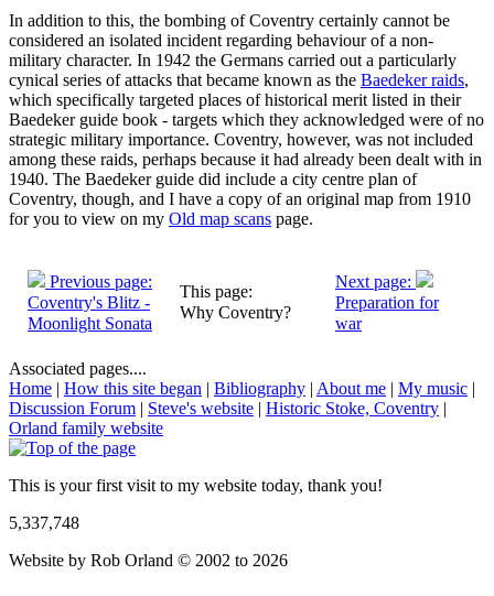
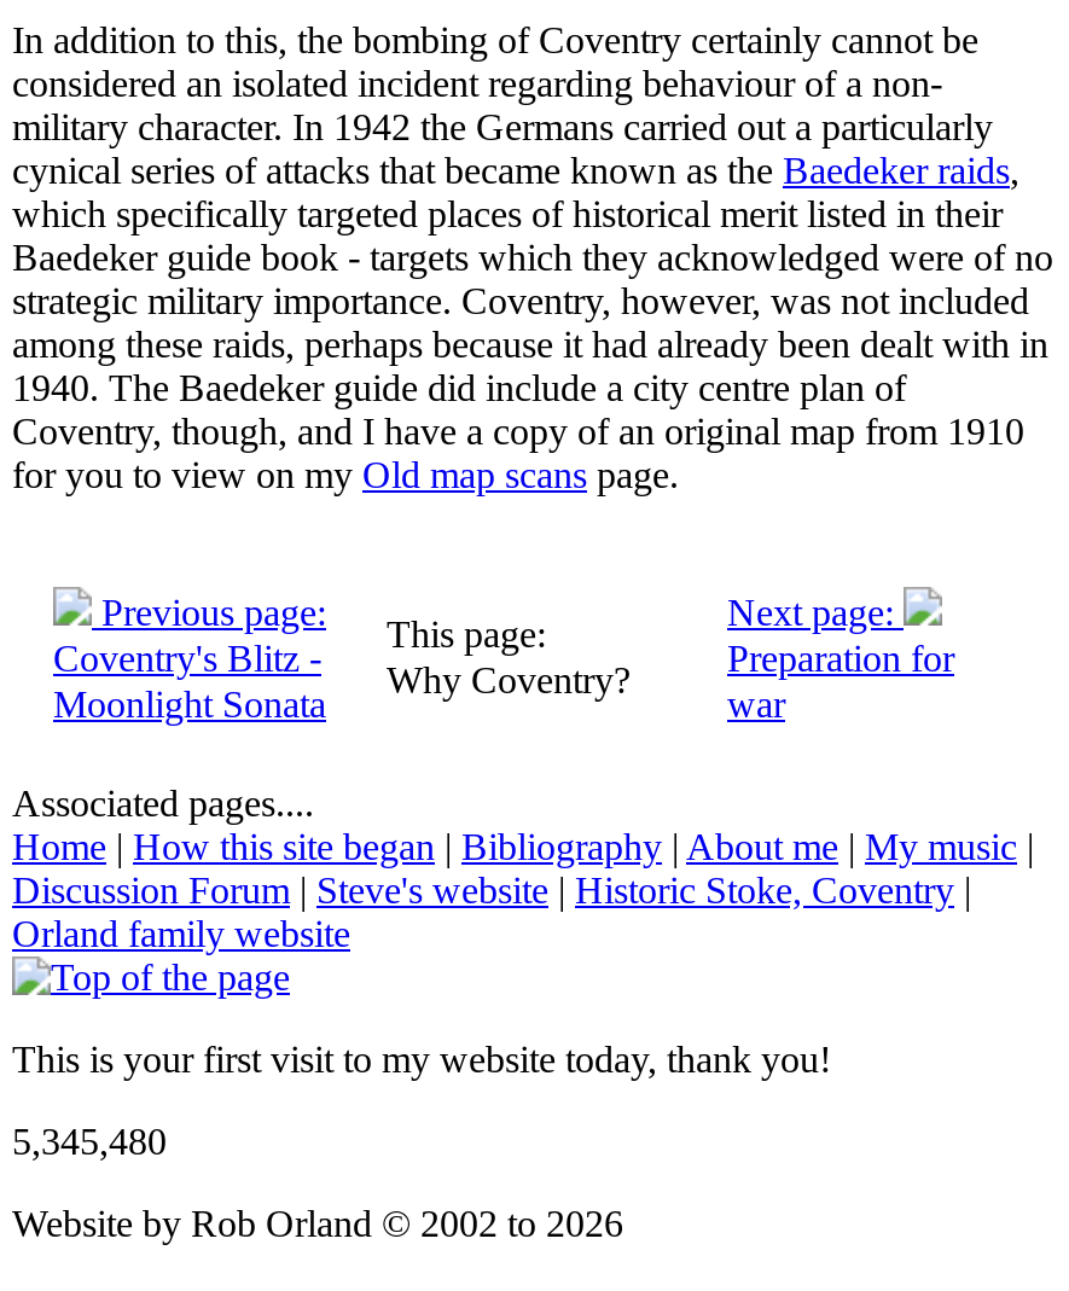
- 5,337,748
+ 5,345,480
